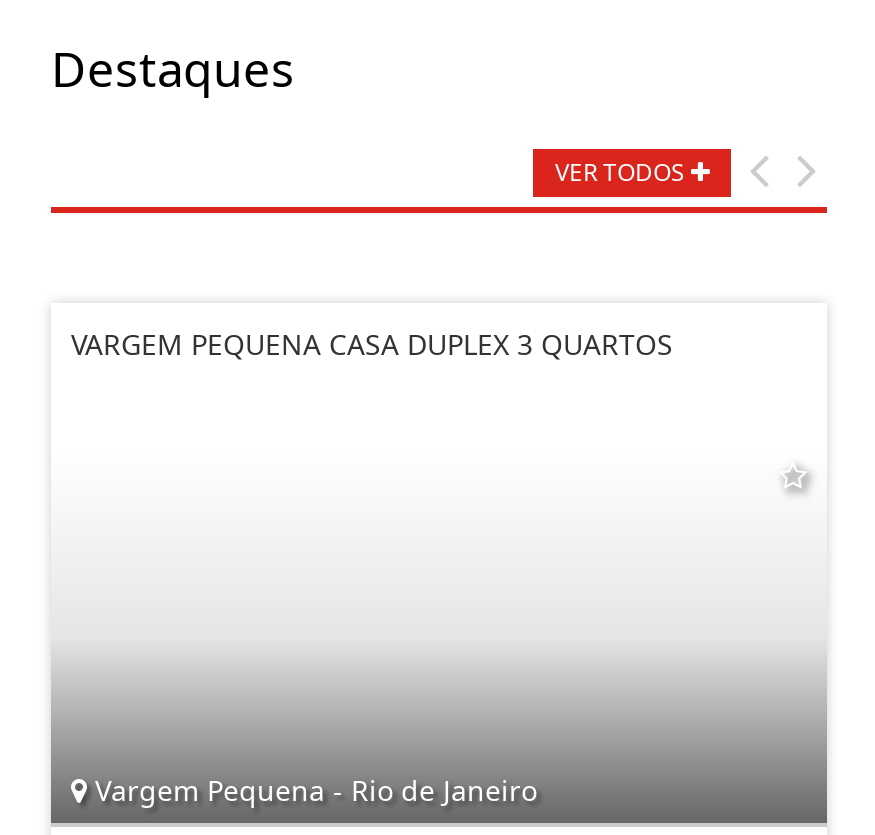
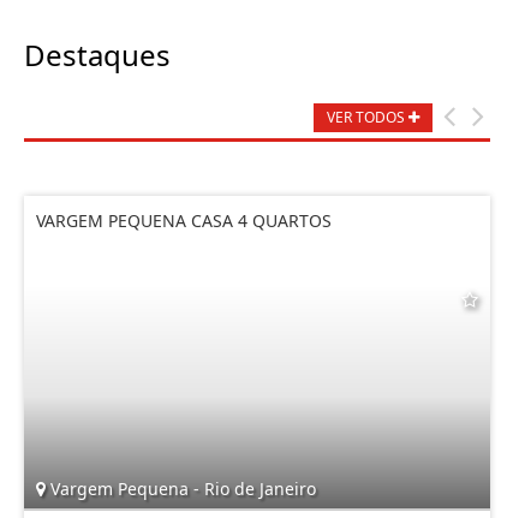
- VARGEM PEQUENA CASA DUPLEX 3 QUARTOS
+ VARGEM PEQUENA CASA 4 QUARTOS
